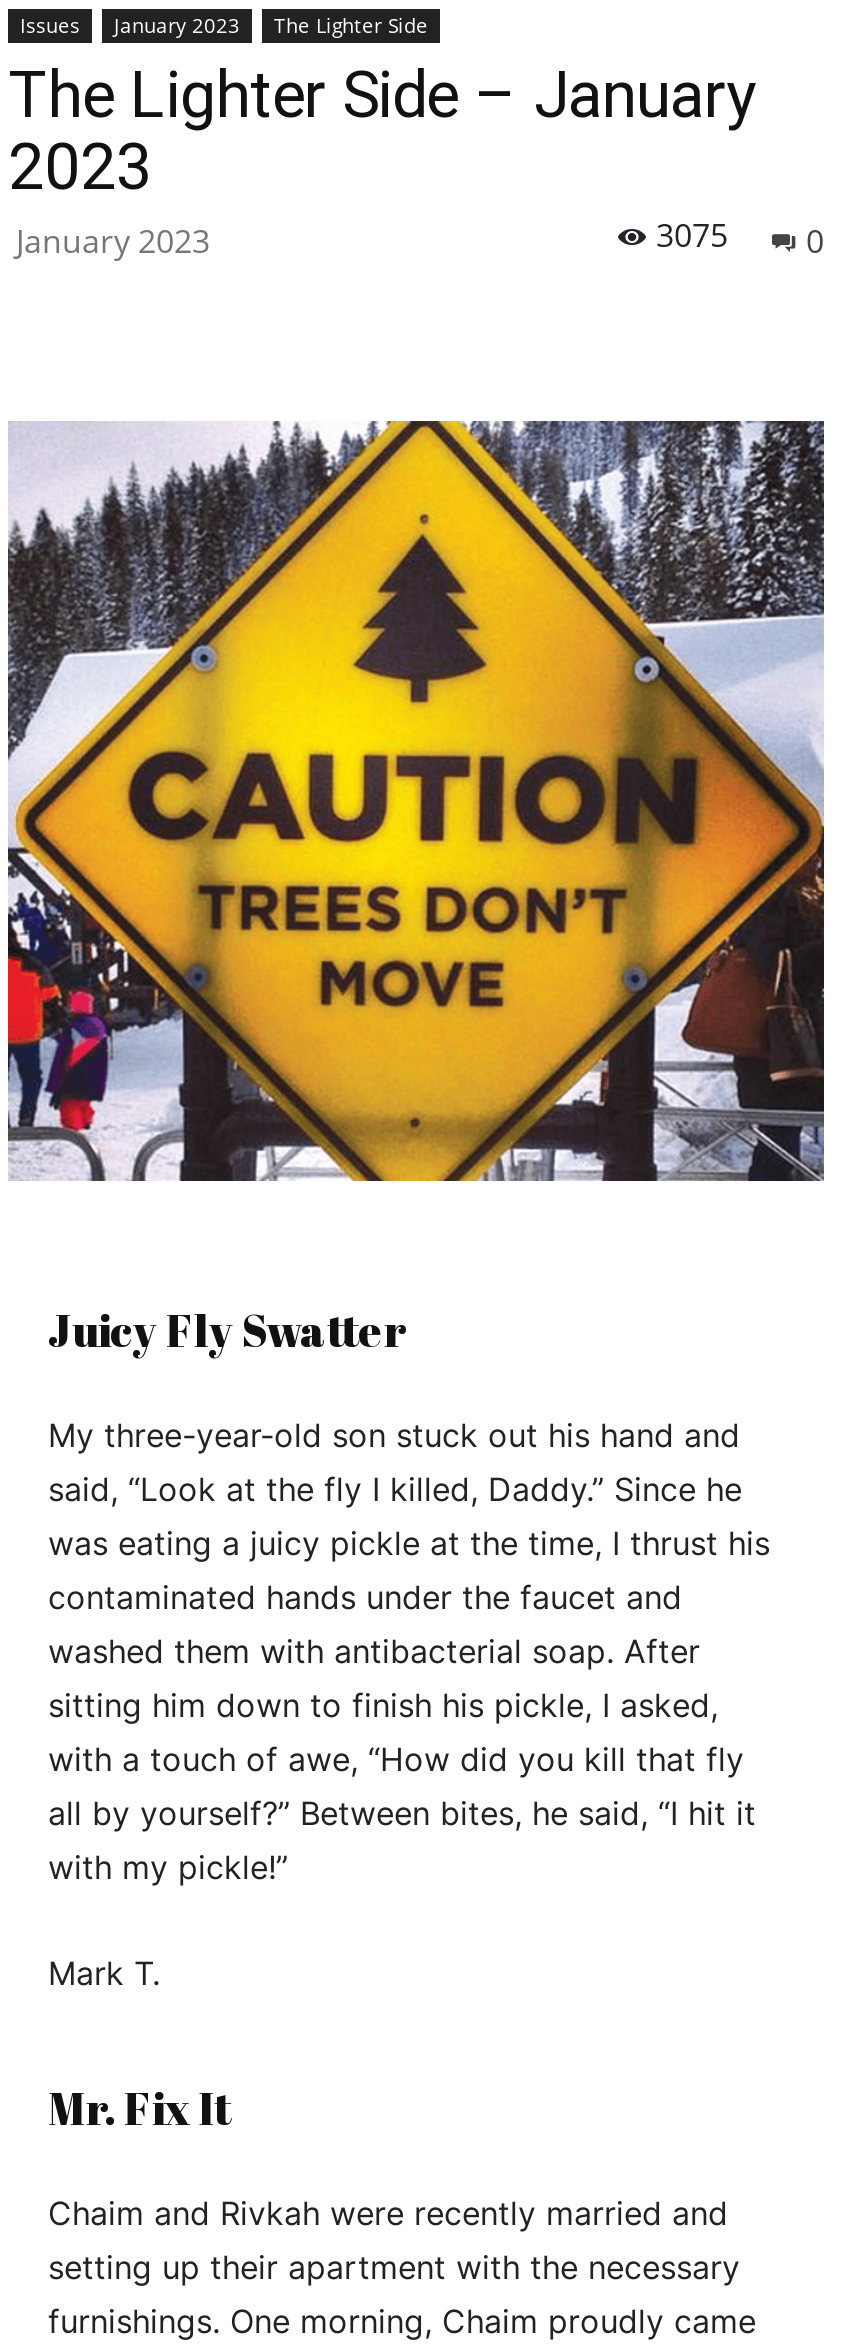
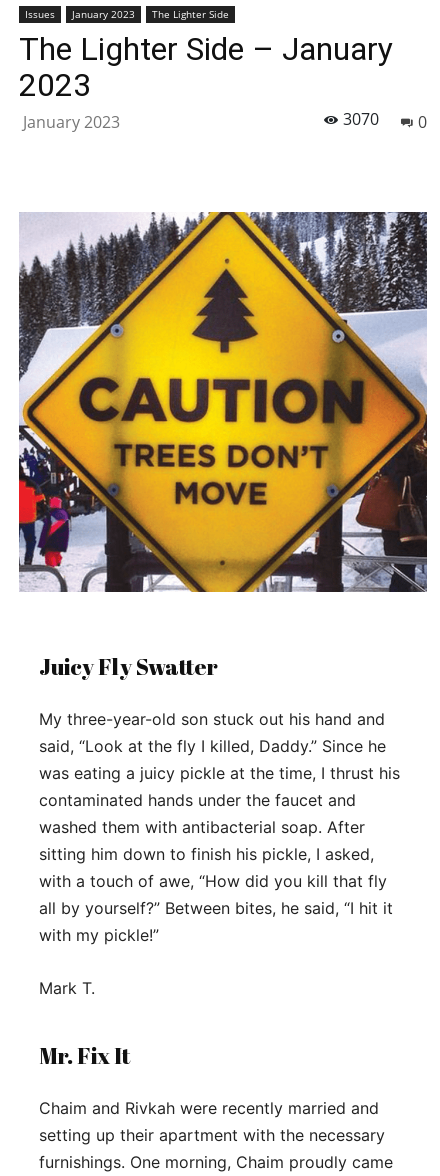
- 3075 0
+ 3070 0
